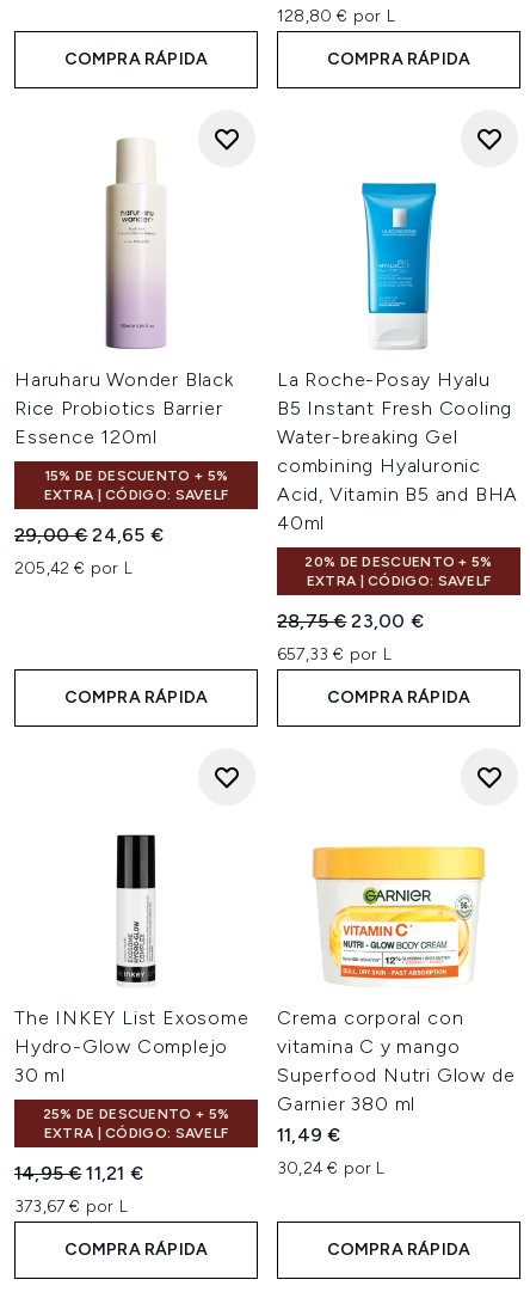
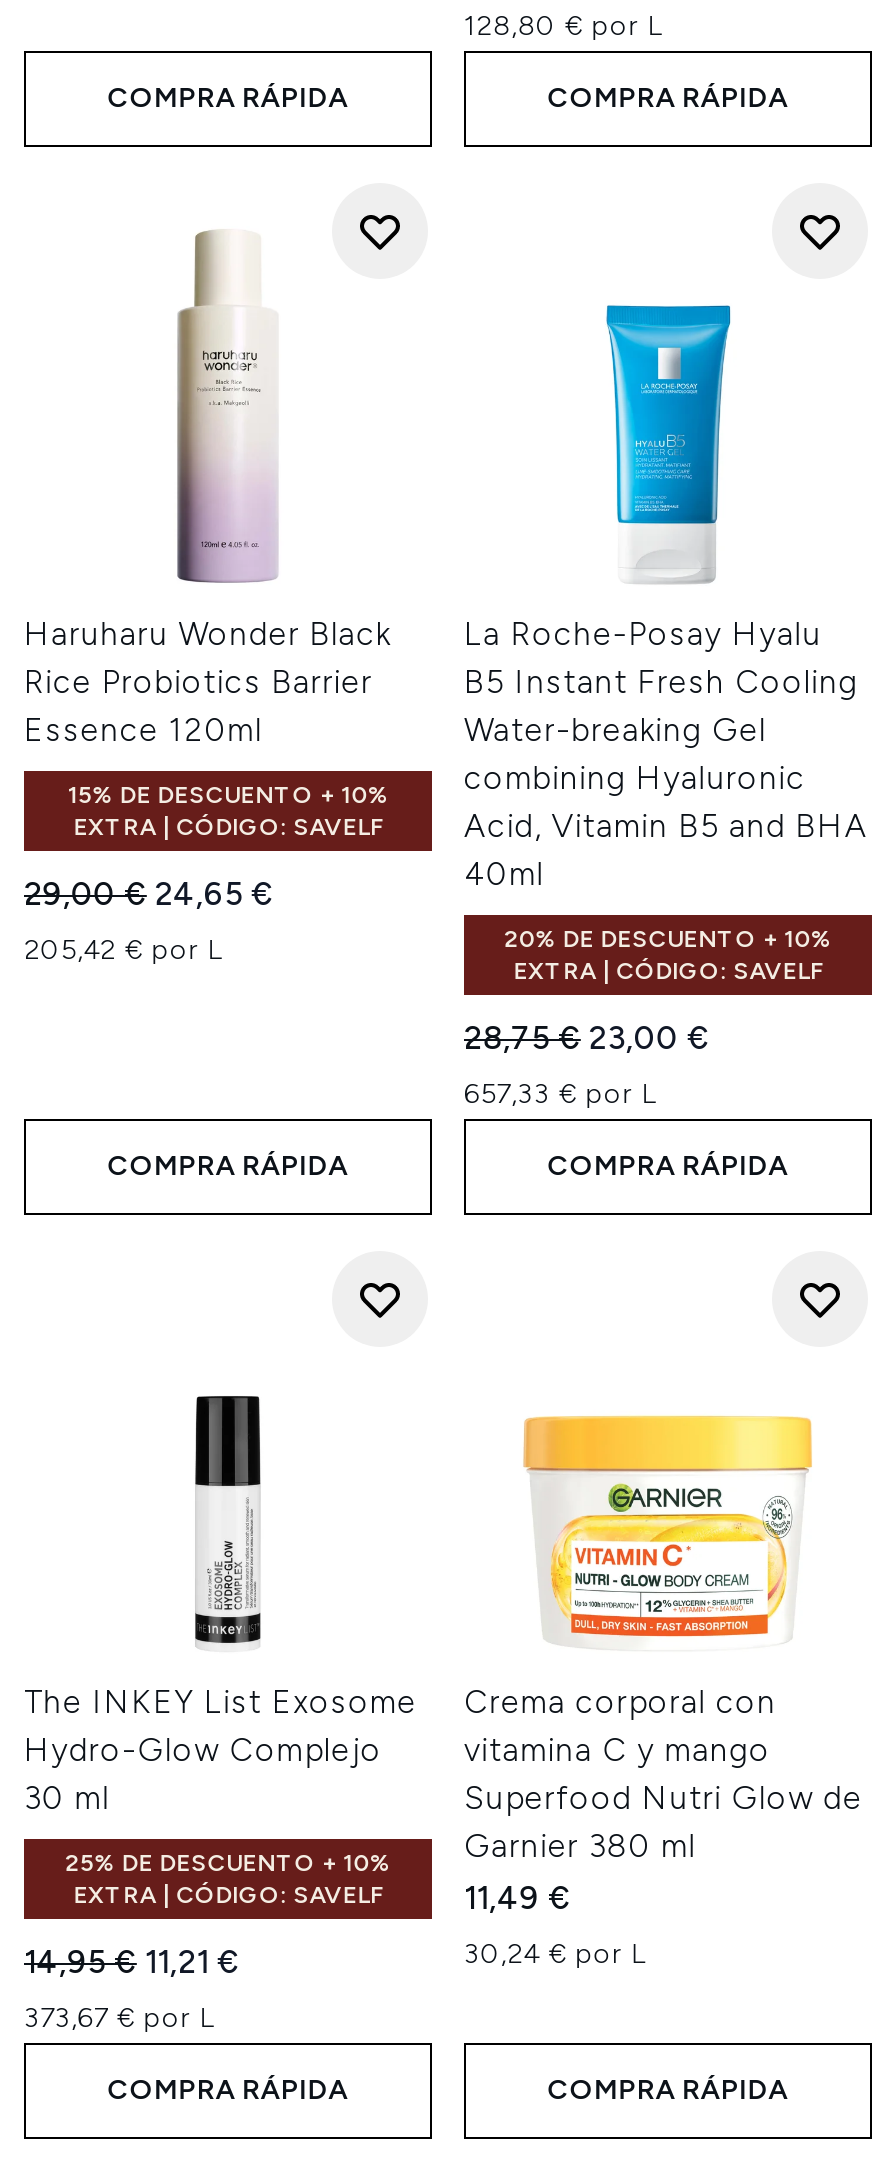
- 15% DE DESCUENTO + 5%
+ 15% DE DESCUENTO + 10%

- 20% DE DESCUENTO + 5%
+ 20% DE DESCUENTO + 10%

- 25% DE DESCUENTO + 5%
+ 25% DE DESCUENTO + 10%
